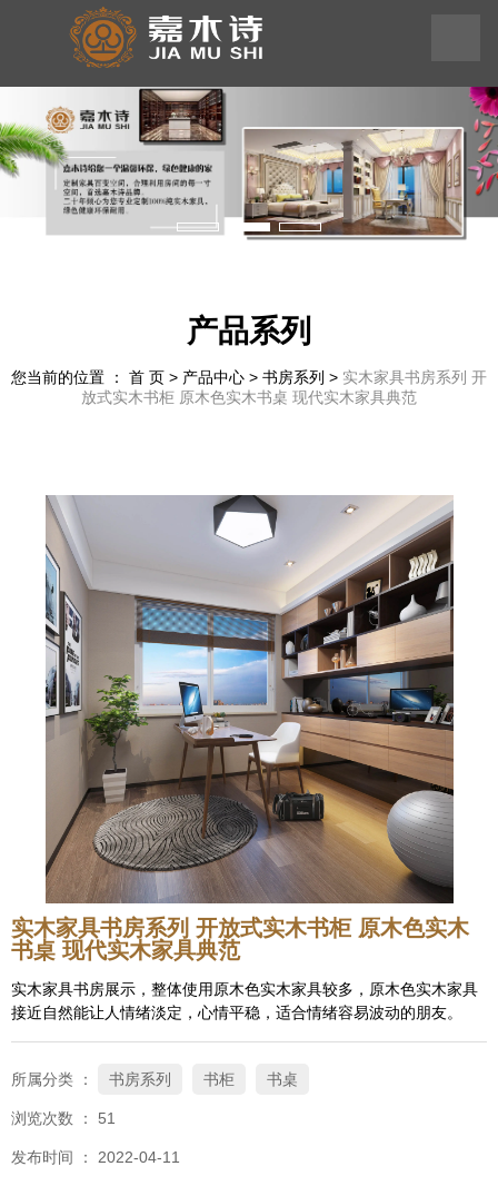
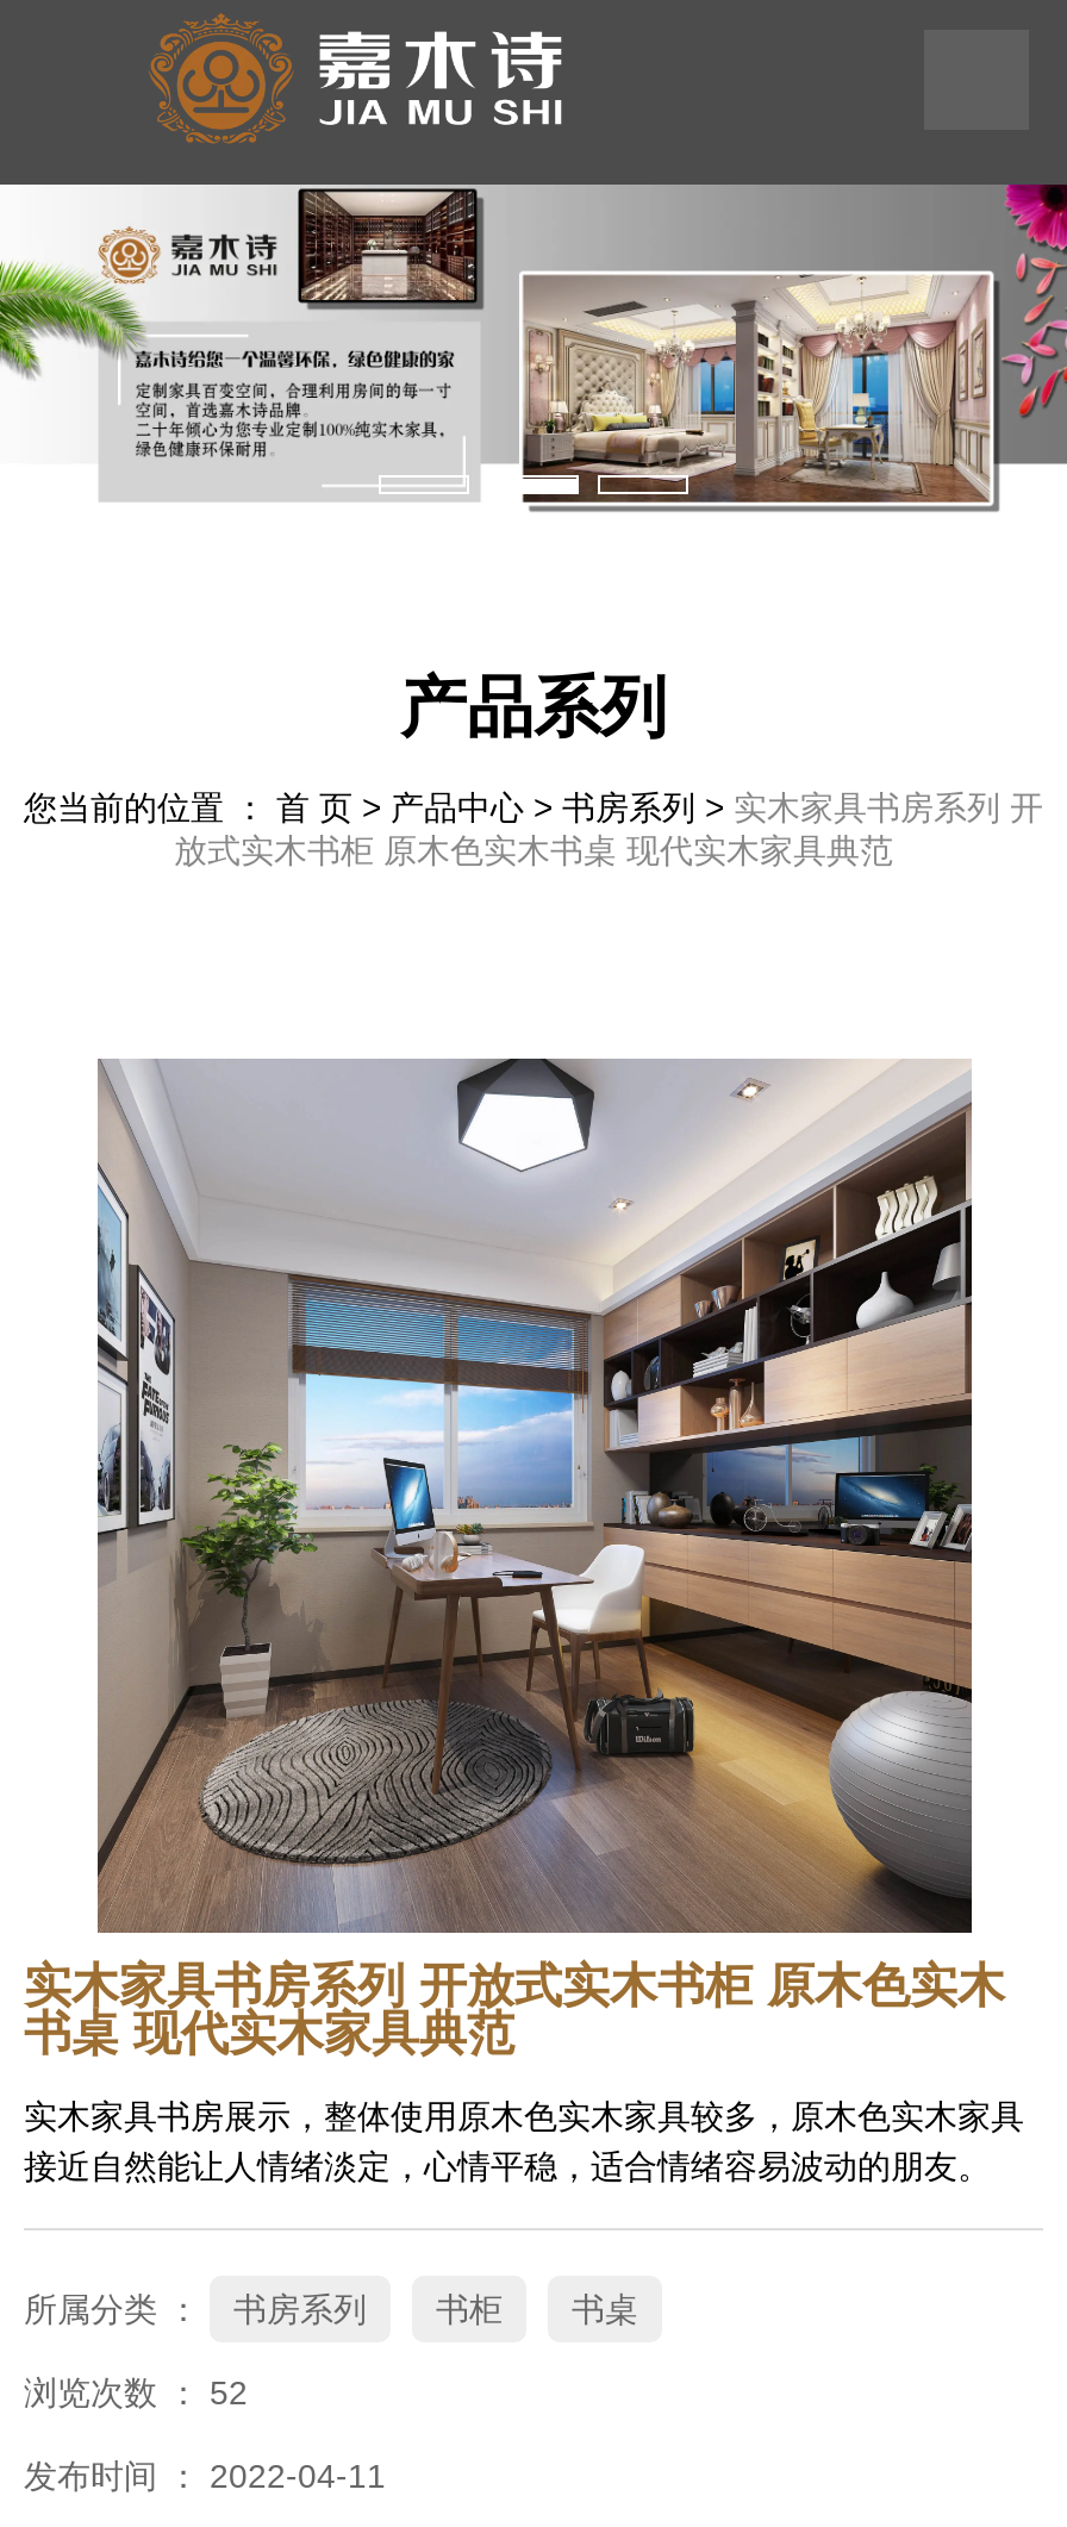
- 浏览次数 ：51
+ 浏览次数 ：52
